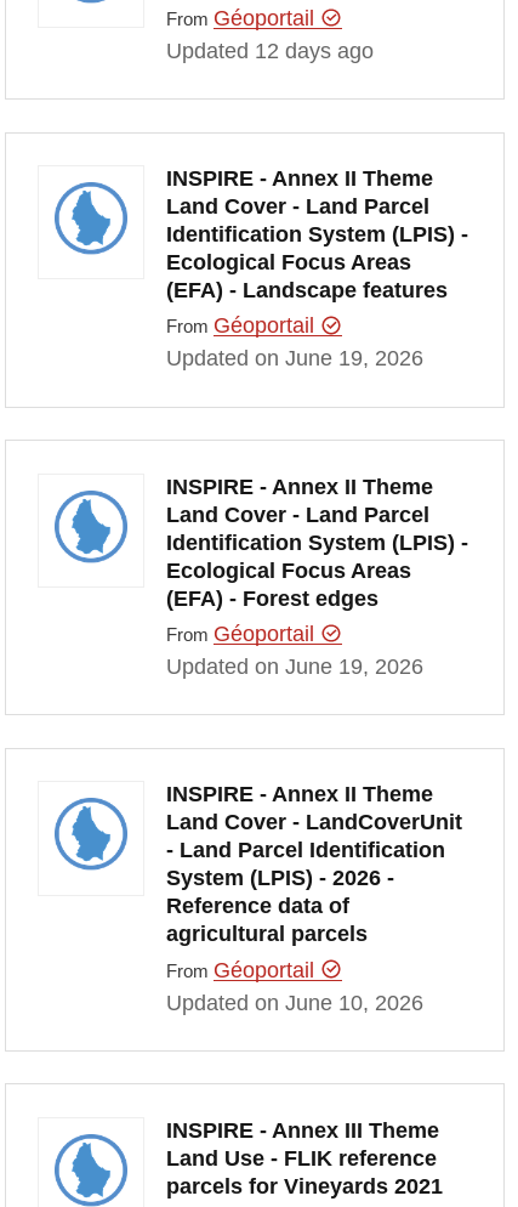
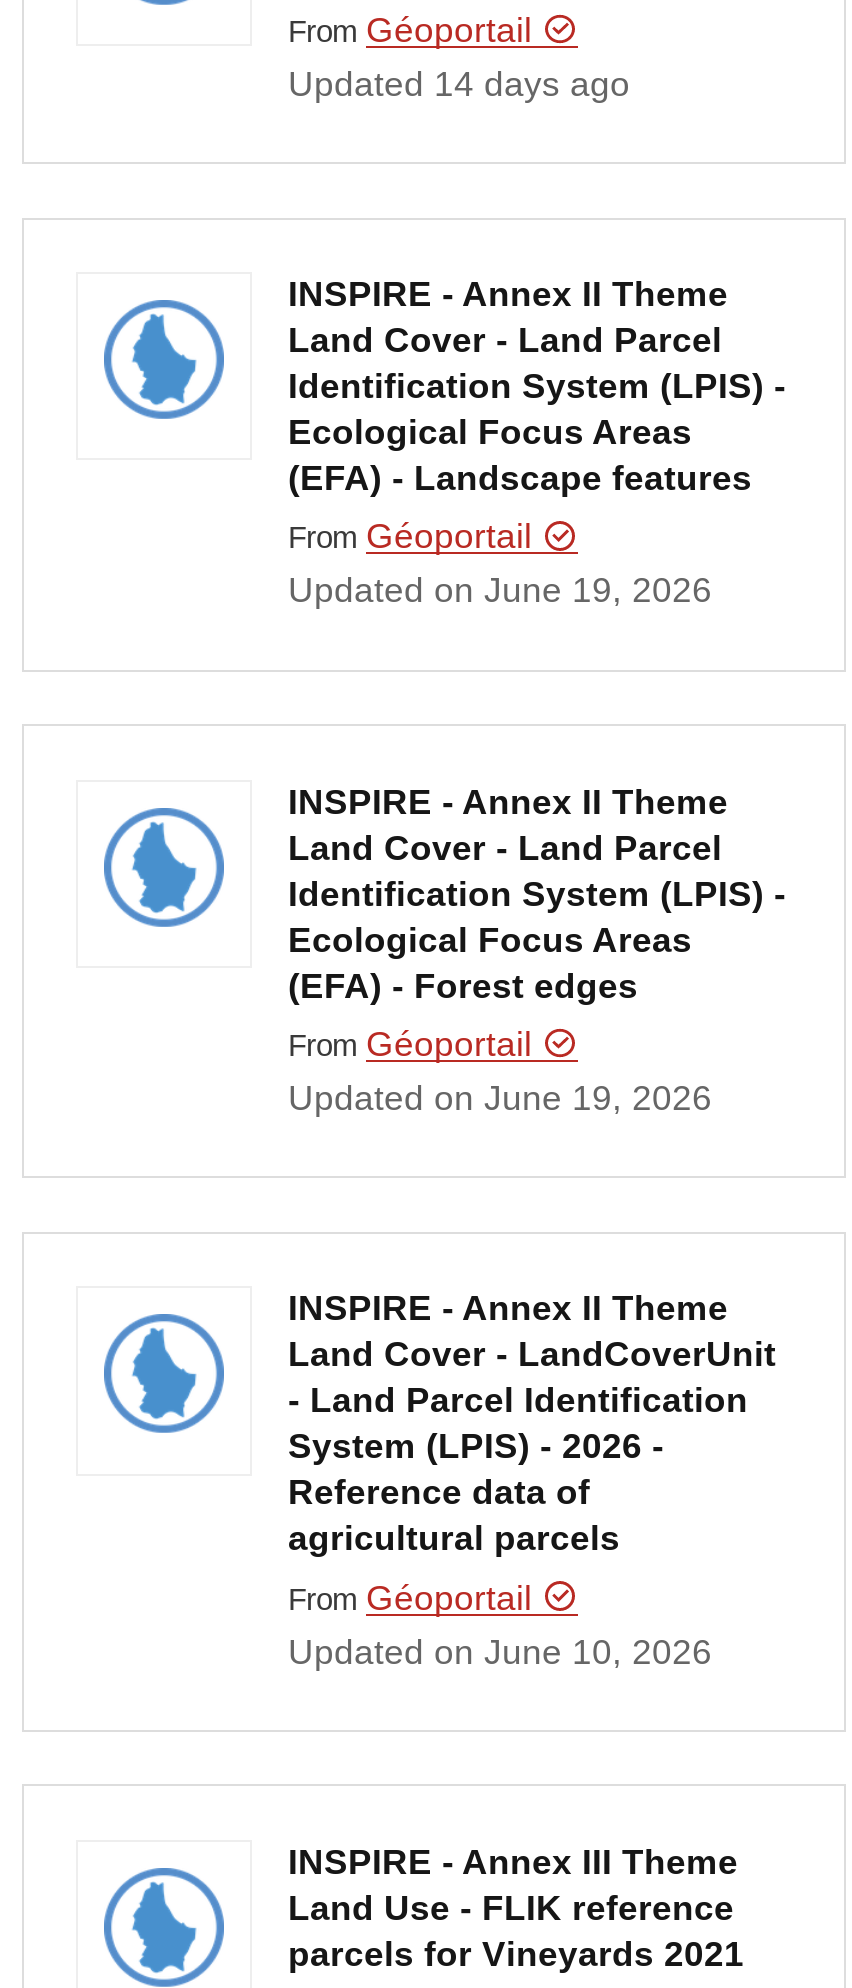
- Updated 12 days ago
+ Updated 14 days ago
